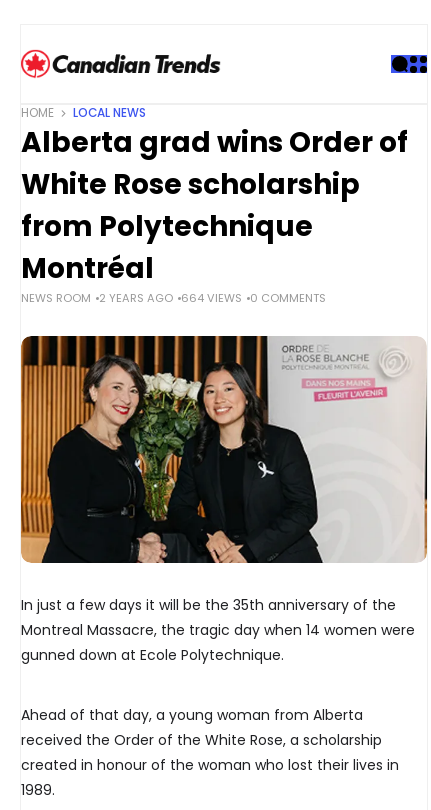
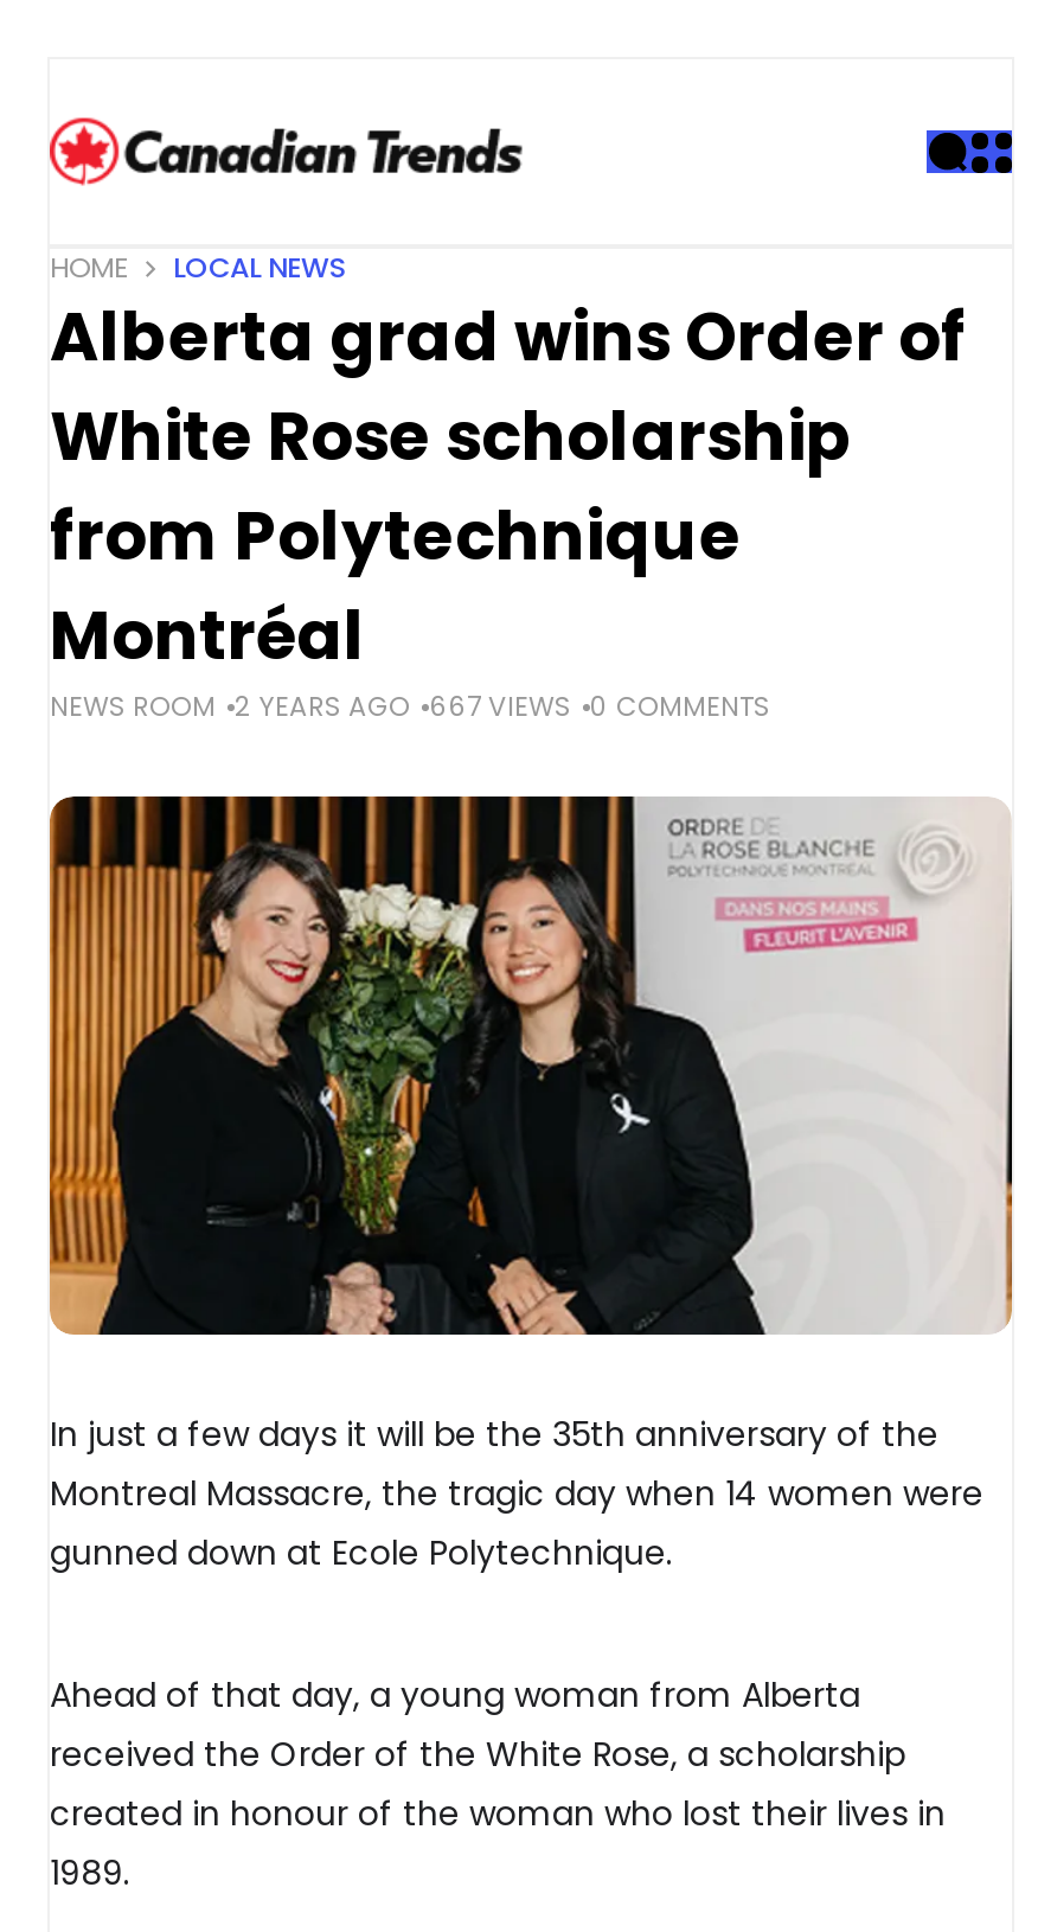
- NEWS ROOM 2 YEARS AGO 664 VIEWS 0 COMMENTS
+ NEWS ROOM 2 YEARS AGO 667 VIEWS 0 COMMENTS
